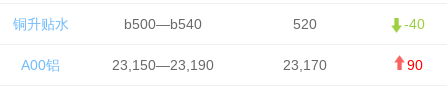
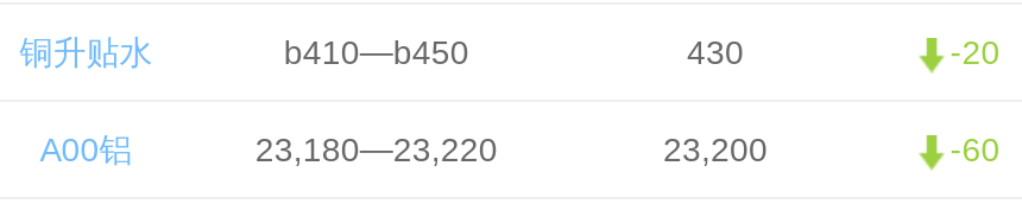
- b500—b540
- 520
- -40
+ b410—b450
+ 430
+ -20

- 23,150—23,190
+ 23,180—23,220

- 23,170
+ 23,200

- 90
+ -60
